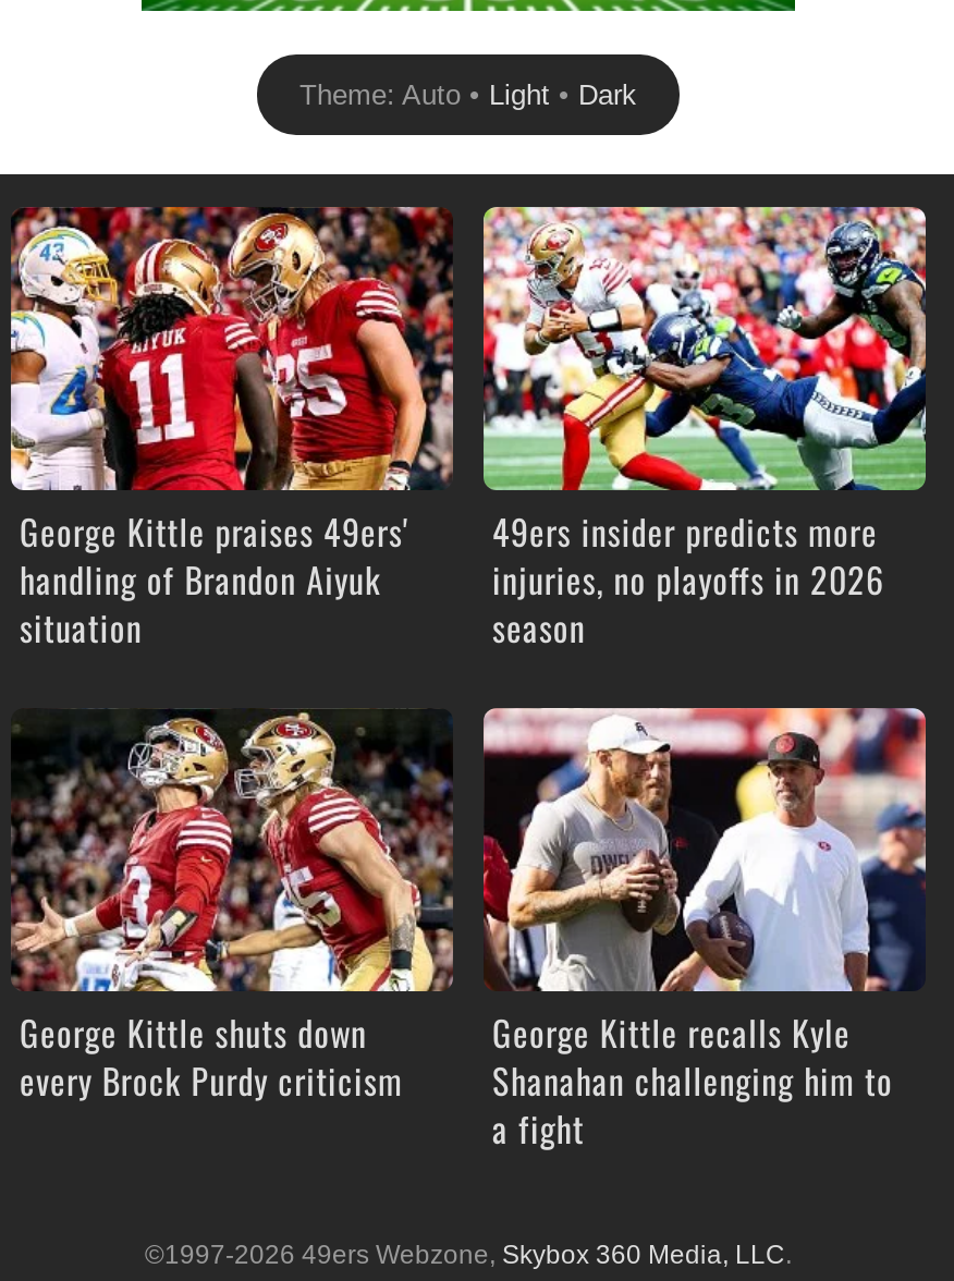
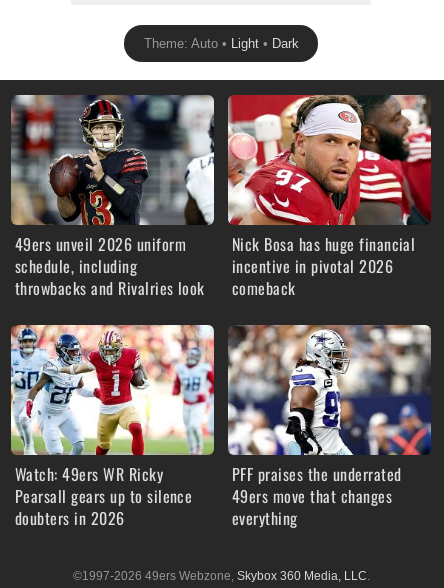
- [image]
- George Kittle praises 49ers'
- handling of Brandon Aiyuk
- situation
+ [image]
+ 49ers unveil 2026 uniform
+ schedule, including
+ throwbacks and Rivalries look

- [image]
- 49ers insider predicts more
- injuries, no playoffs in 2026
- season
+ [image]
+ Nick Bosa has huge financial
+ incentive in pivotal 2026
+ comeback

- [image]
- George Kittle shuts down
- every Brock Purdy criticism
+ [image]
+ Watch: 49ers WR Ricky
+ Pearsall gears up to silence
+ doubters in 2026

- [image]
- George Kittle recalls Kyle
- Shanahan challenging him to
- a fight
+ [image]
+ PFF praises the underrated
+ 49ers move that changes
+ everything
